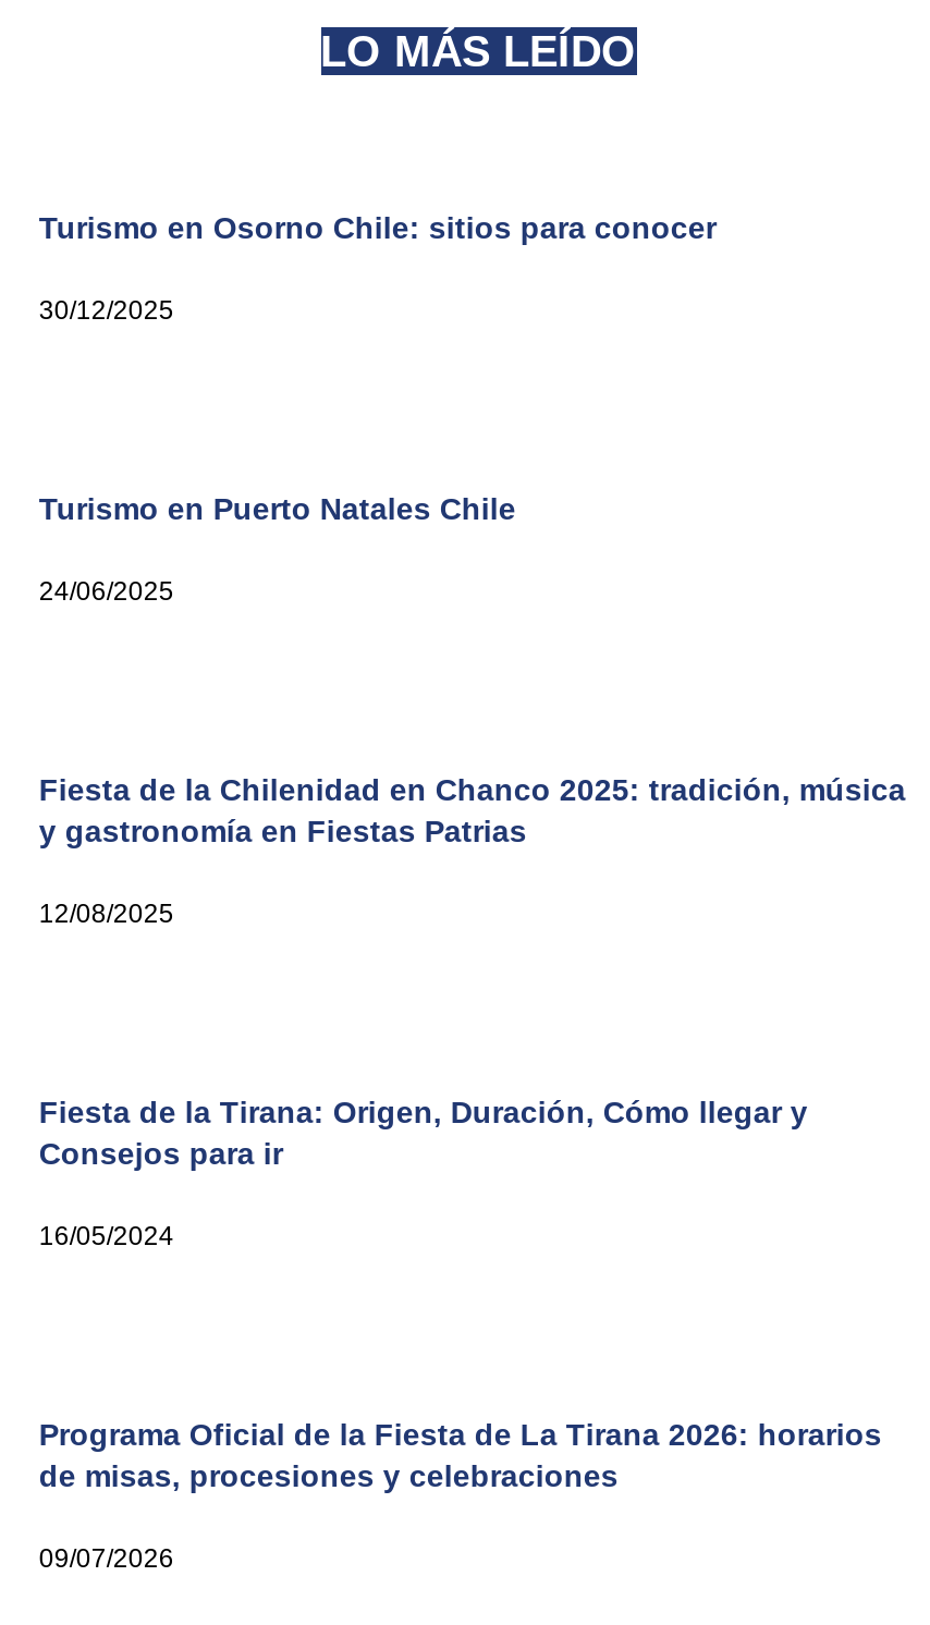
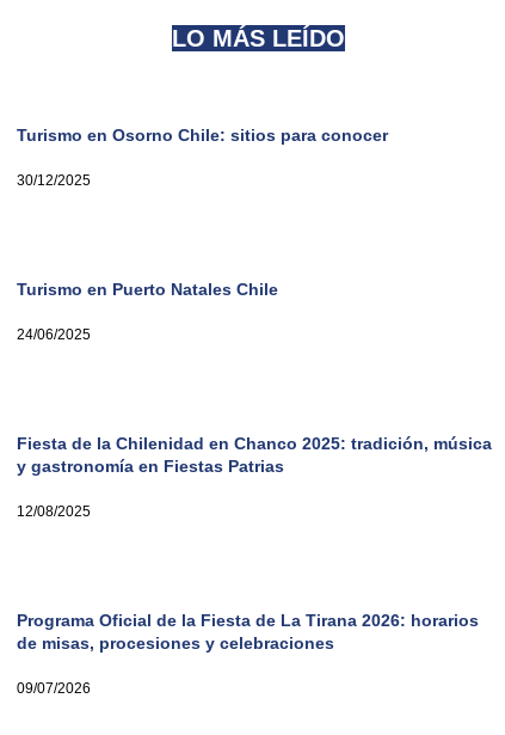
- Fiesta de la Tirana: Origen, Duración, Cómo llegar y
- Consejos para ir
- 16/05/2024
